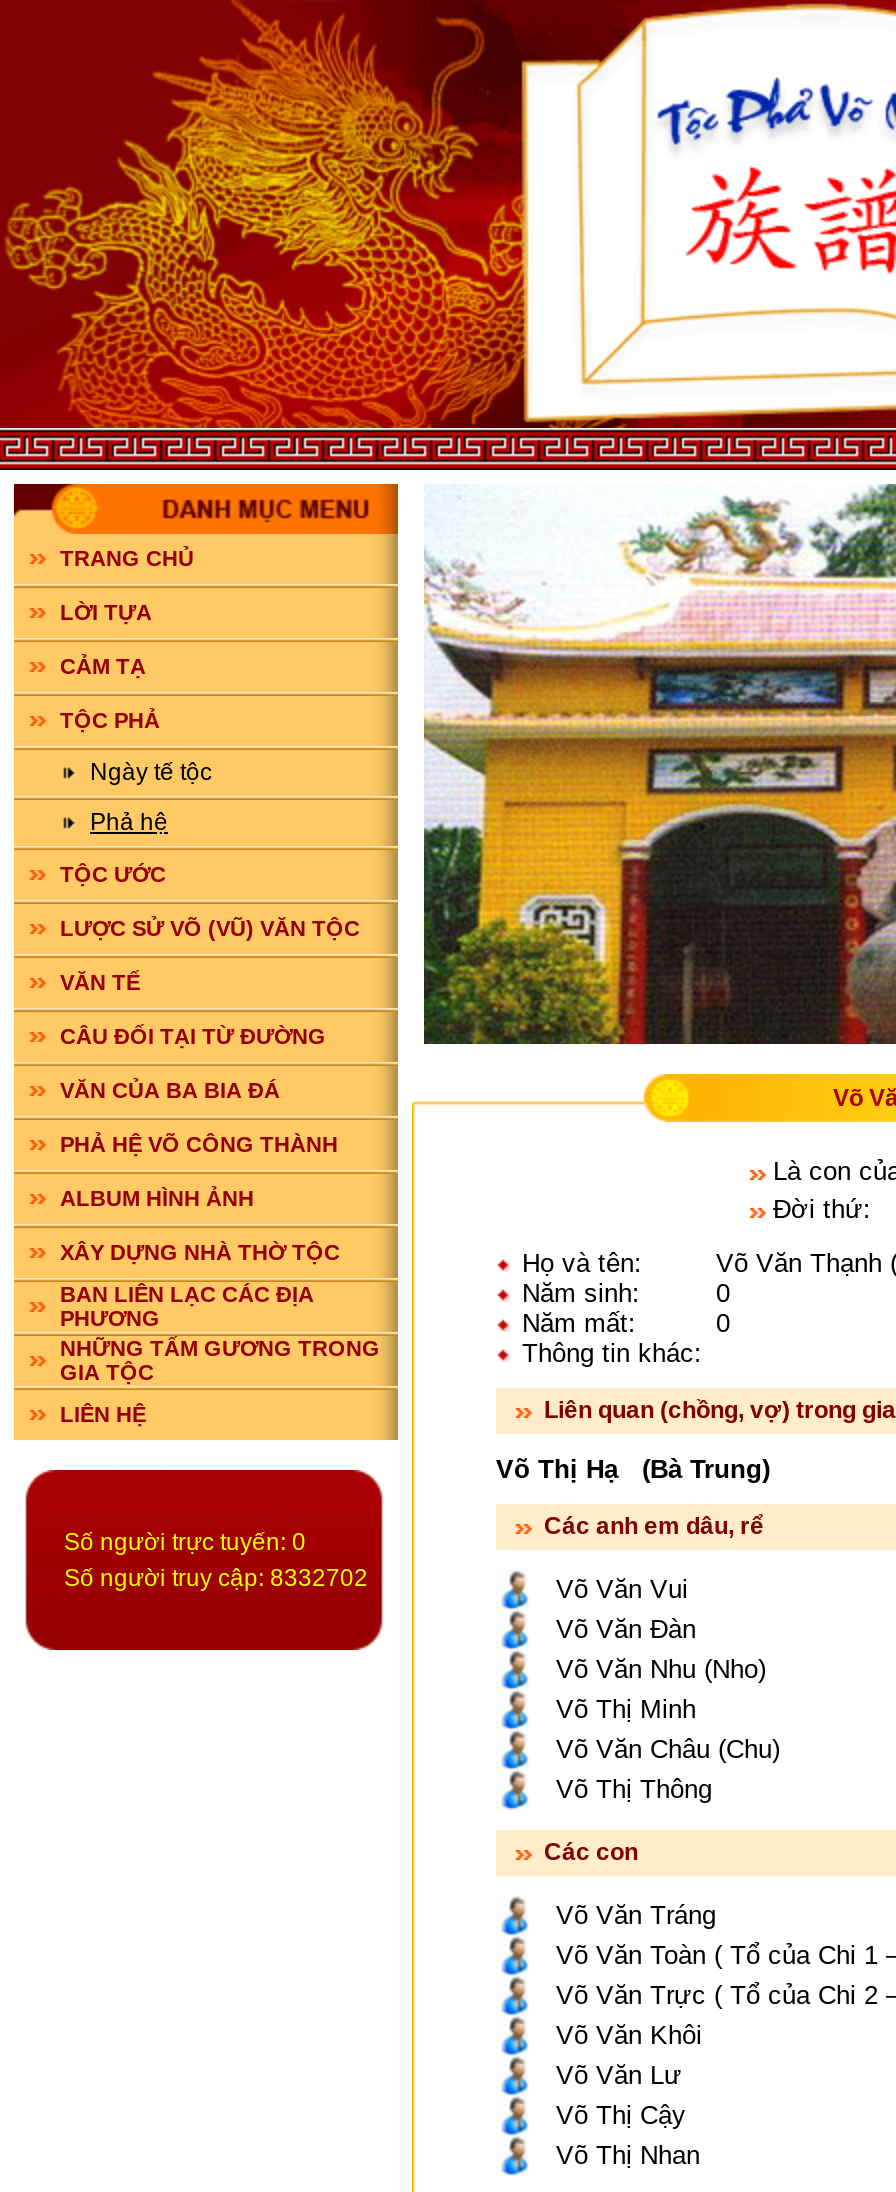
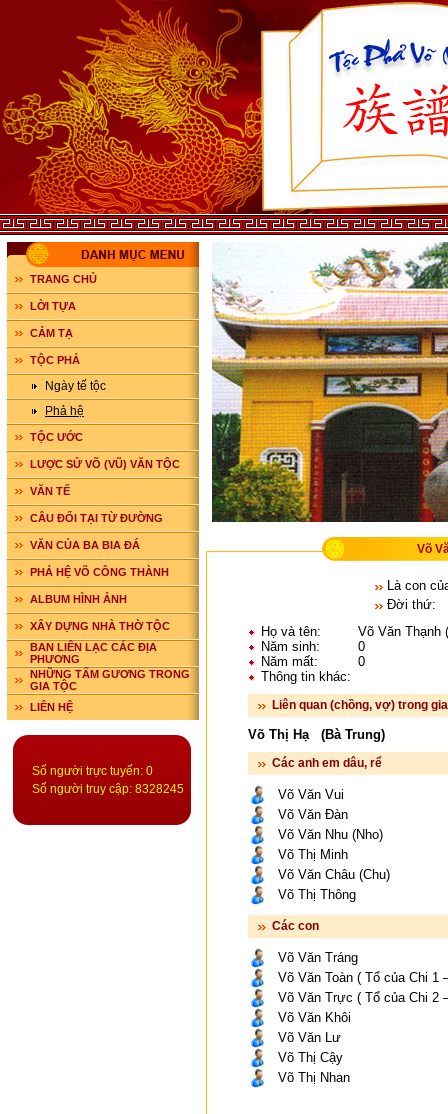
- Số người truy cập: 8332702
+ Số người truy cập: 8328245
